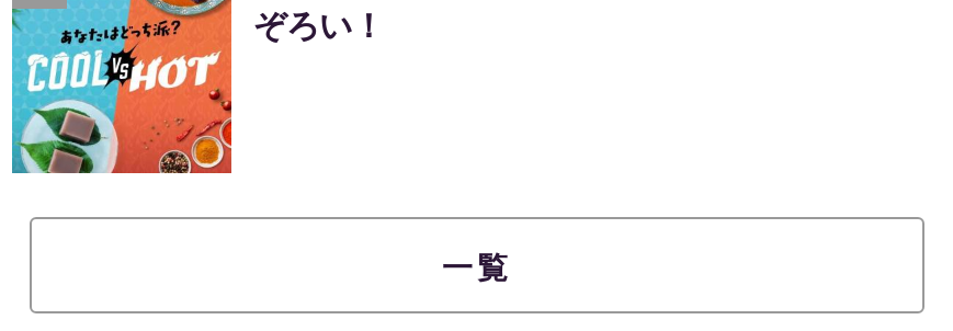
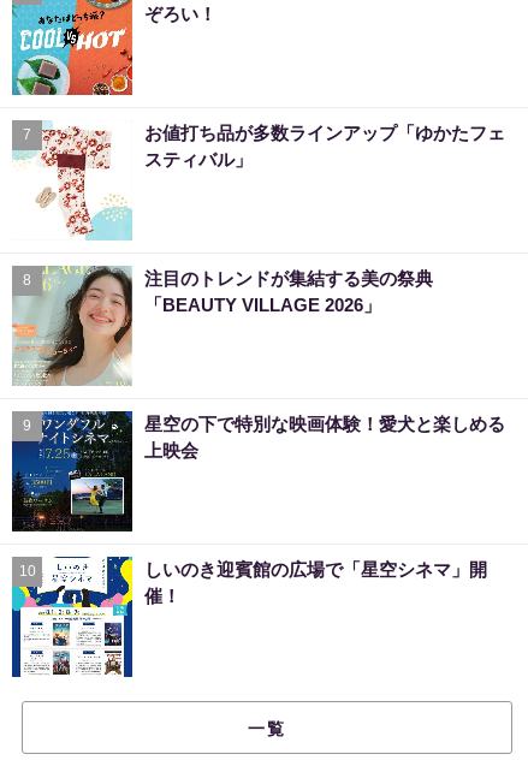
+ [image]
+ 9
+ 星空の下で特別な映画体験！愛犬と楽しめる
+ 上映会

+ [image]
+ 10
+ しいのき迎賓館の広場で「星空シネマ」開
+ 催！

+ [image]
+ 8
+ 注目のトレンドが集結する美の祭典
+ 「BEAUTY VILLAGE 2026」

+ [image]
+ 7
+ お値打ち品が多数ラインアップ「ゆかたフェ
+ スティバル」
